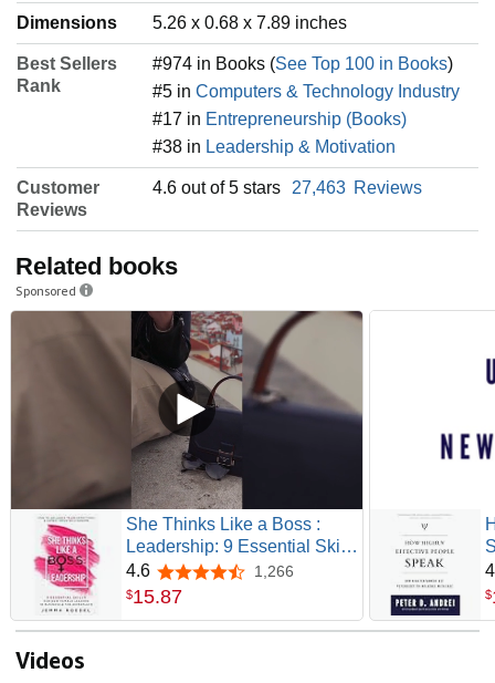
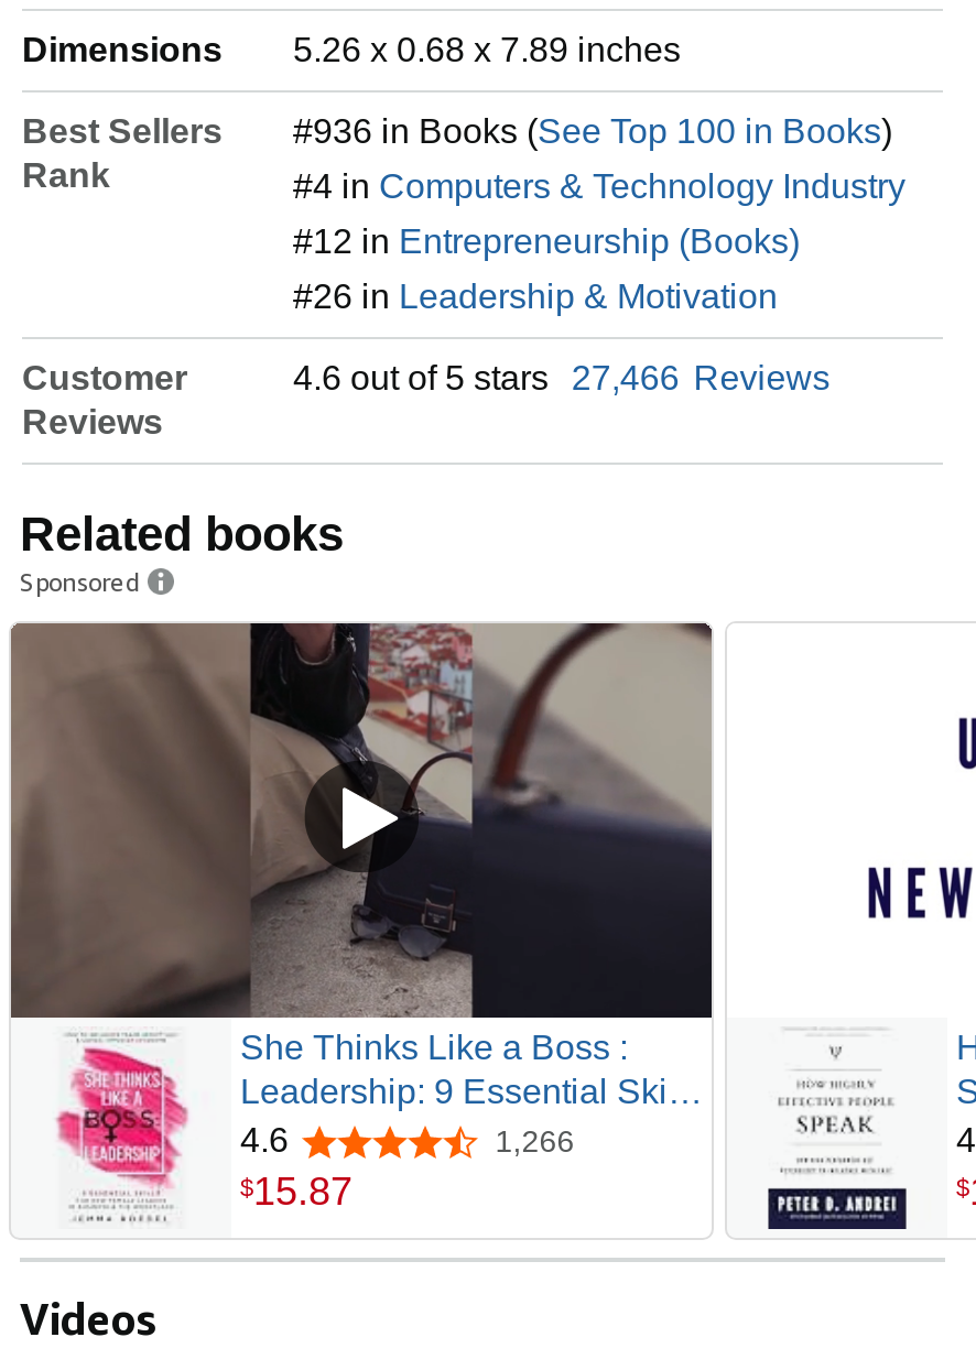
- #974 in Books (See Top 100 in Books)
+ #936 in Books (See Top 100 in Books)

- #5 in Computers & Technology Industry
+ #4 in Computers & Technology Industry

- #17 in Entrepreneurship (Books)
+ #12 in Entrepreneurship (Books)

- #38 in Leadership & Motivation
+ #26 in Leadership & Motivation

- 4.6 out of 5 stars 27,463 Reviews
+ 4.6 out of 5 stars 27,466 Reviews
